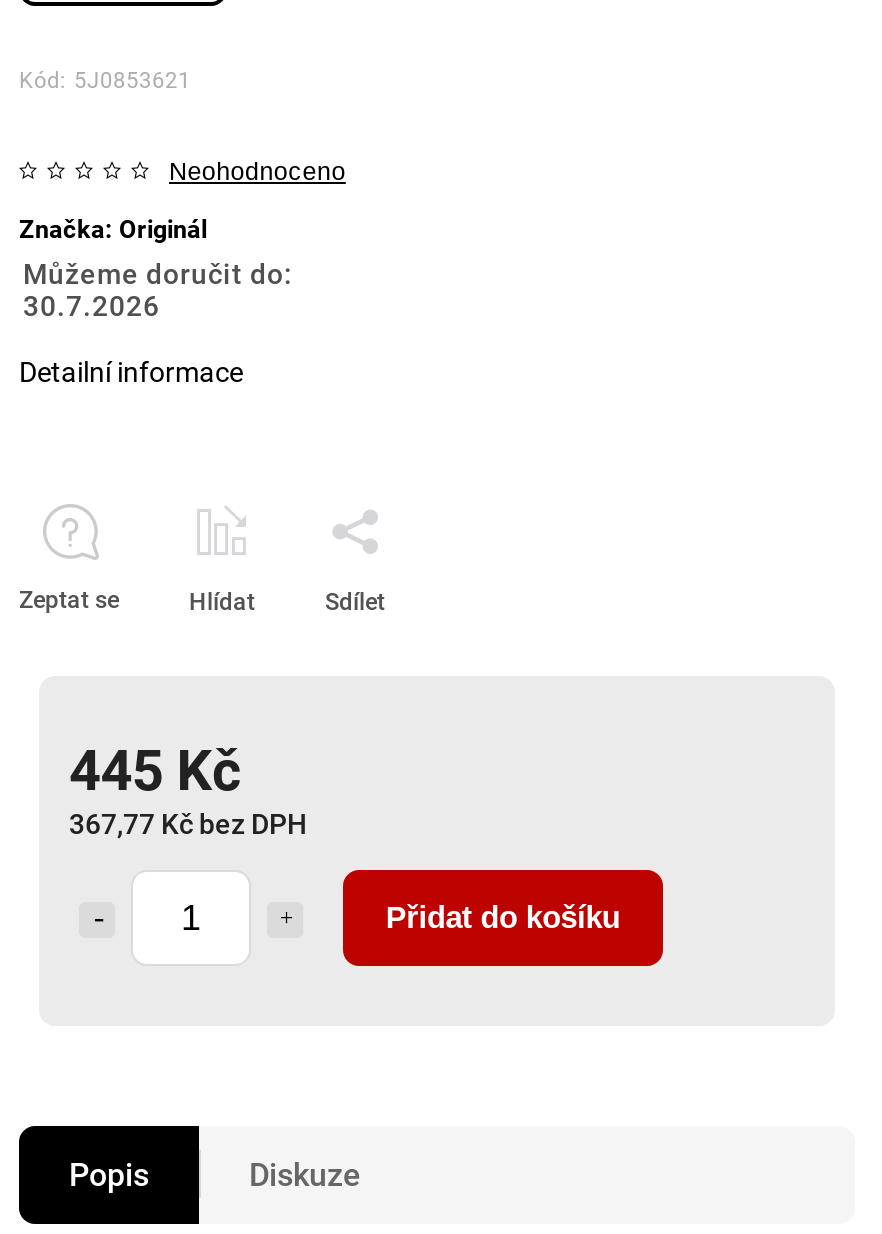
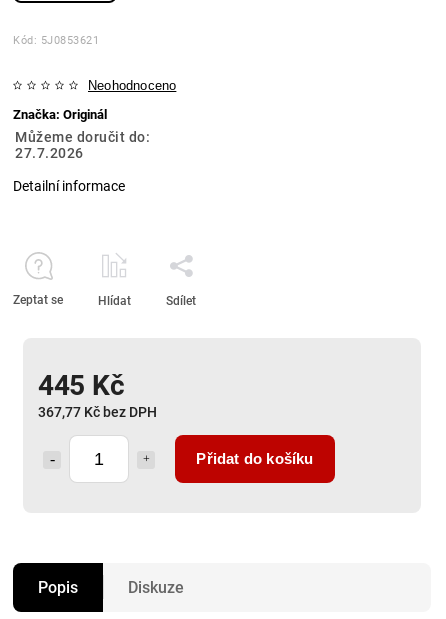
- 30.7.2026
+ 27.7.2026
